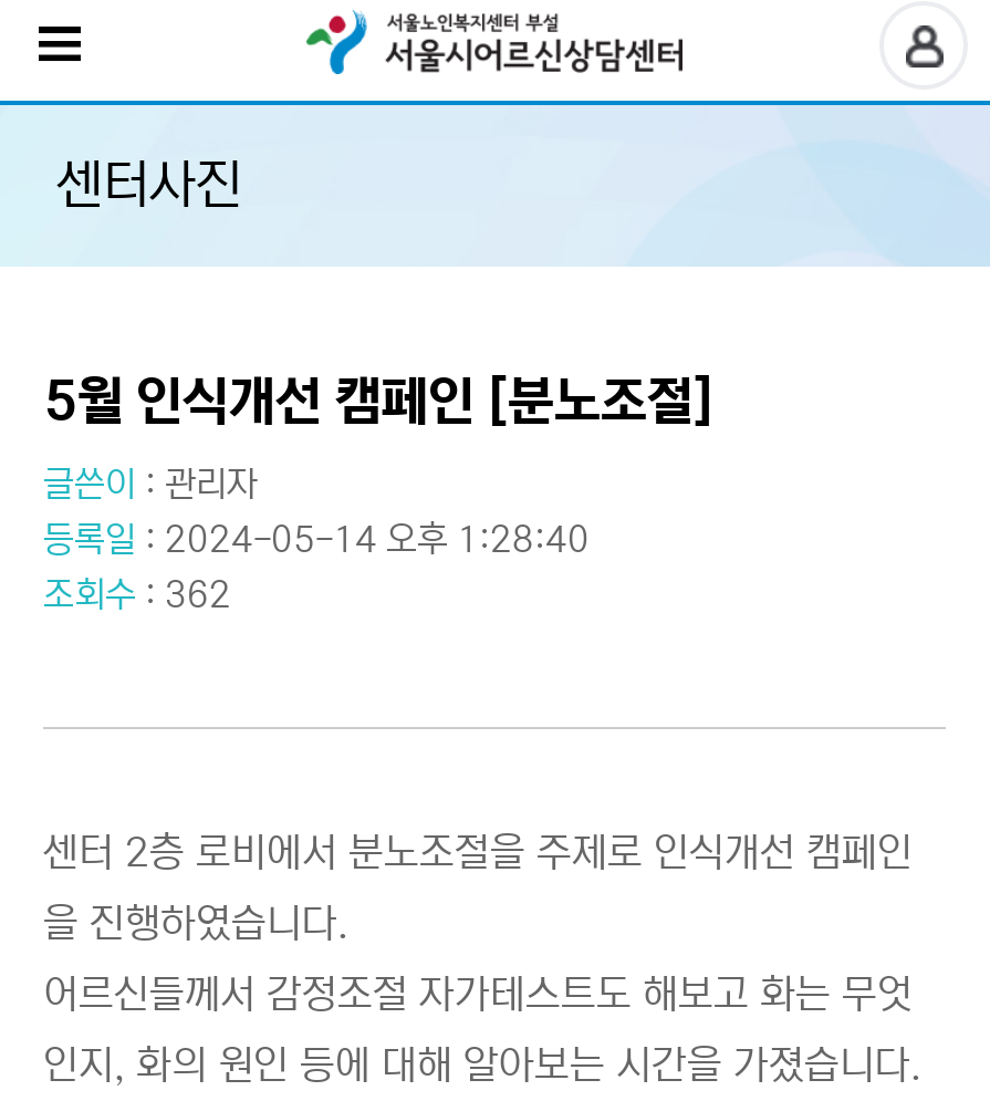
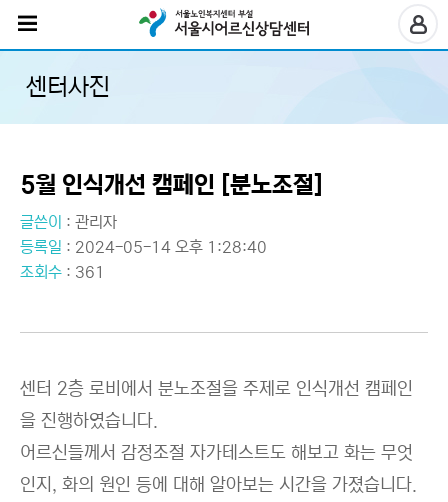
- 조회수: 362
+ 조회수: 361
